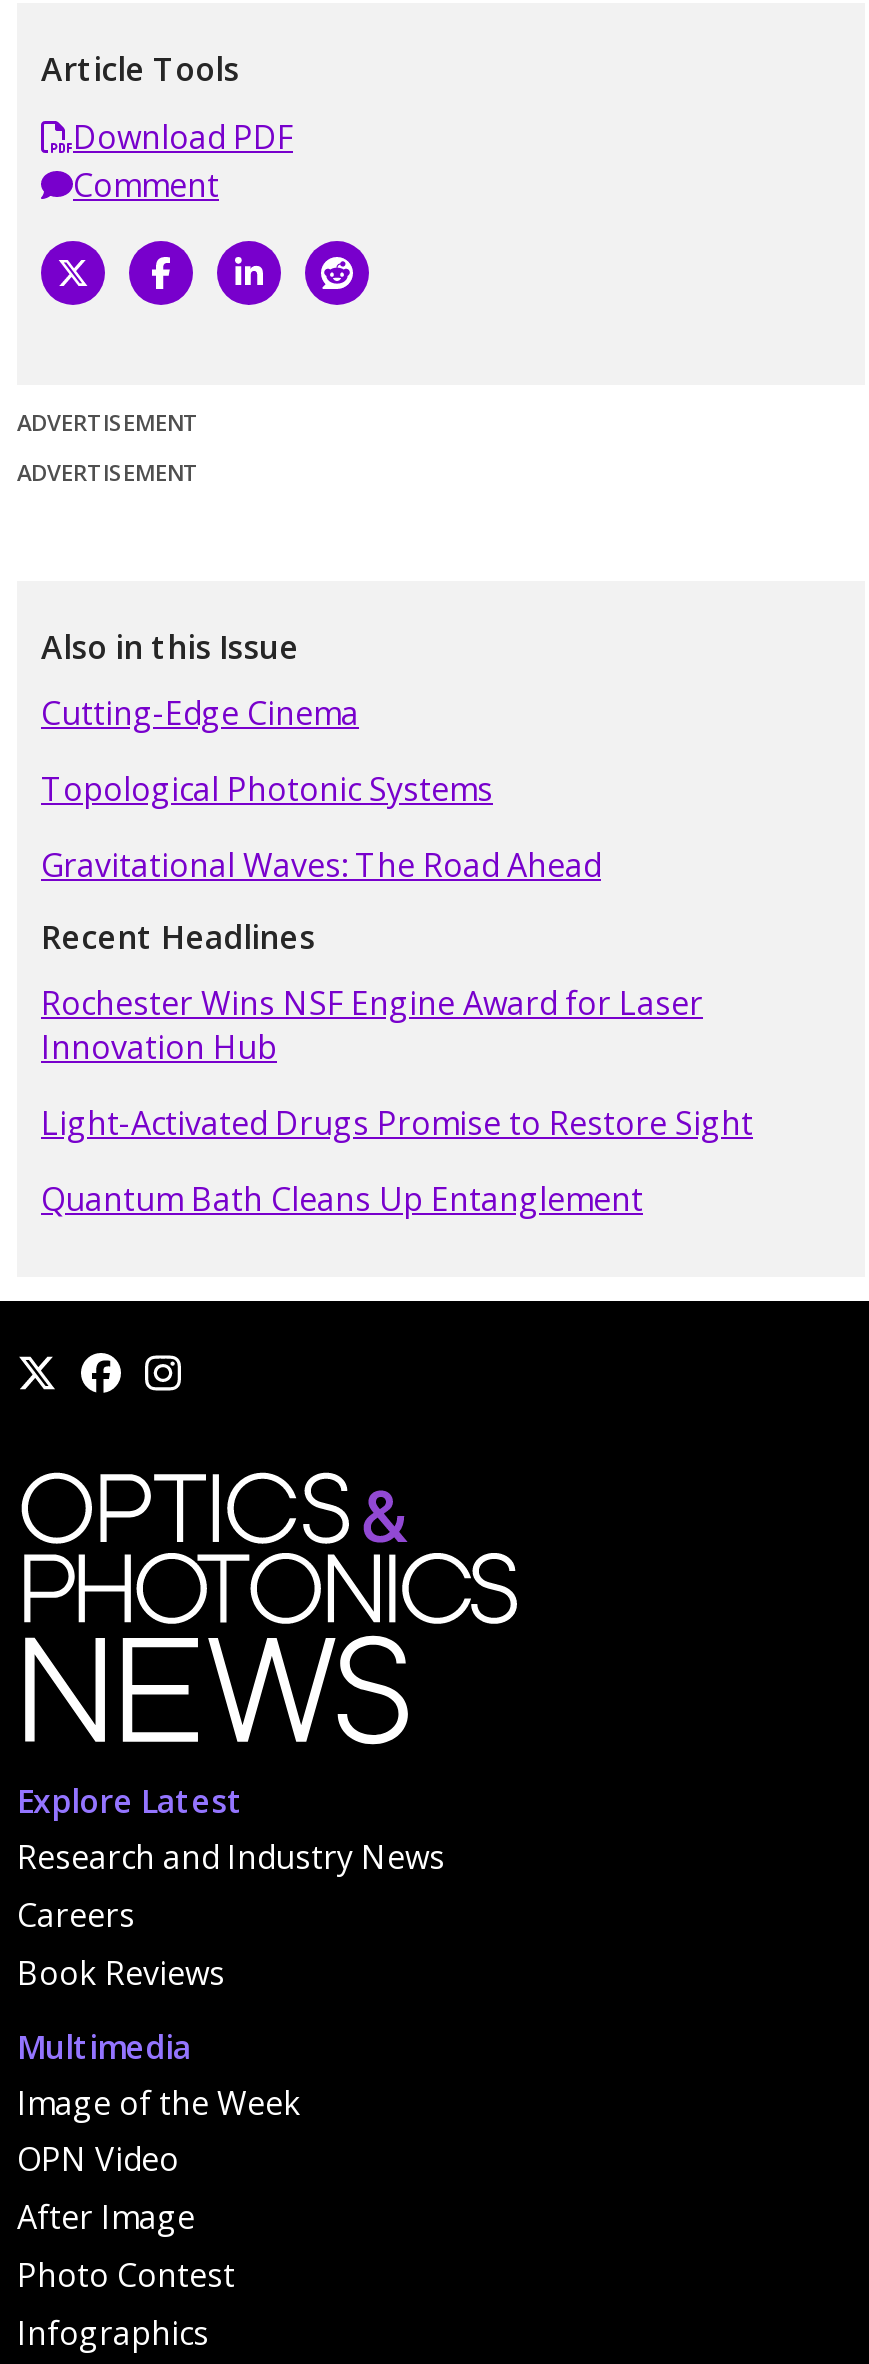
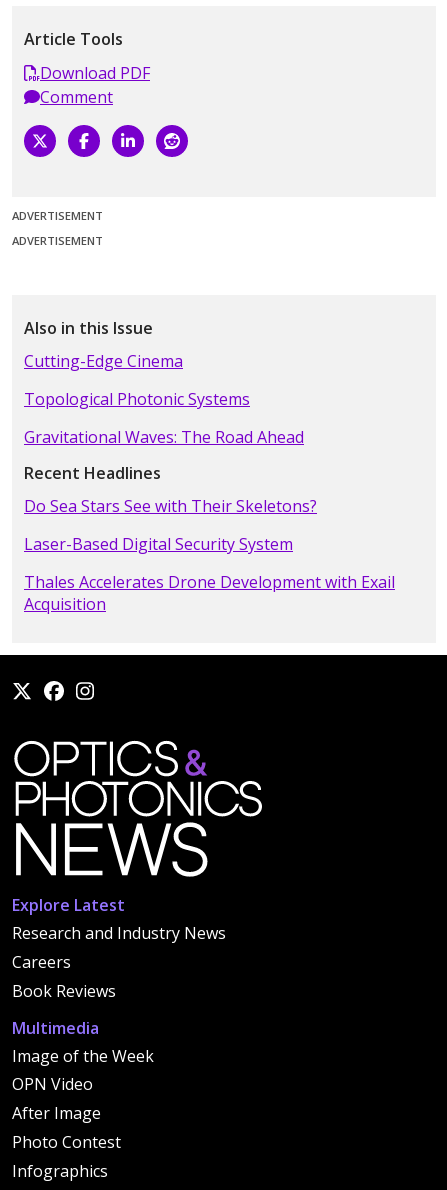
- Rochester Wins NSF Engine Award for Laser
- Innovation Hub
+ Do Sea Stars See with Their Skeletons?

- Light-Activated Drugs Promise to Restore Sight
+ Laser-Based Digital Security System

- Quantum Bath Cleans Up Entanglement
+ Thales Accelerates Drone Development with Exail
+ Acquisition
